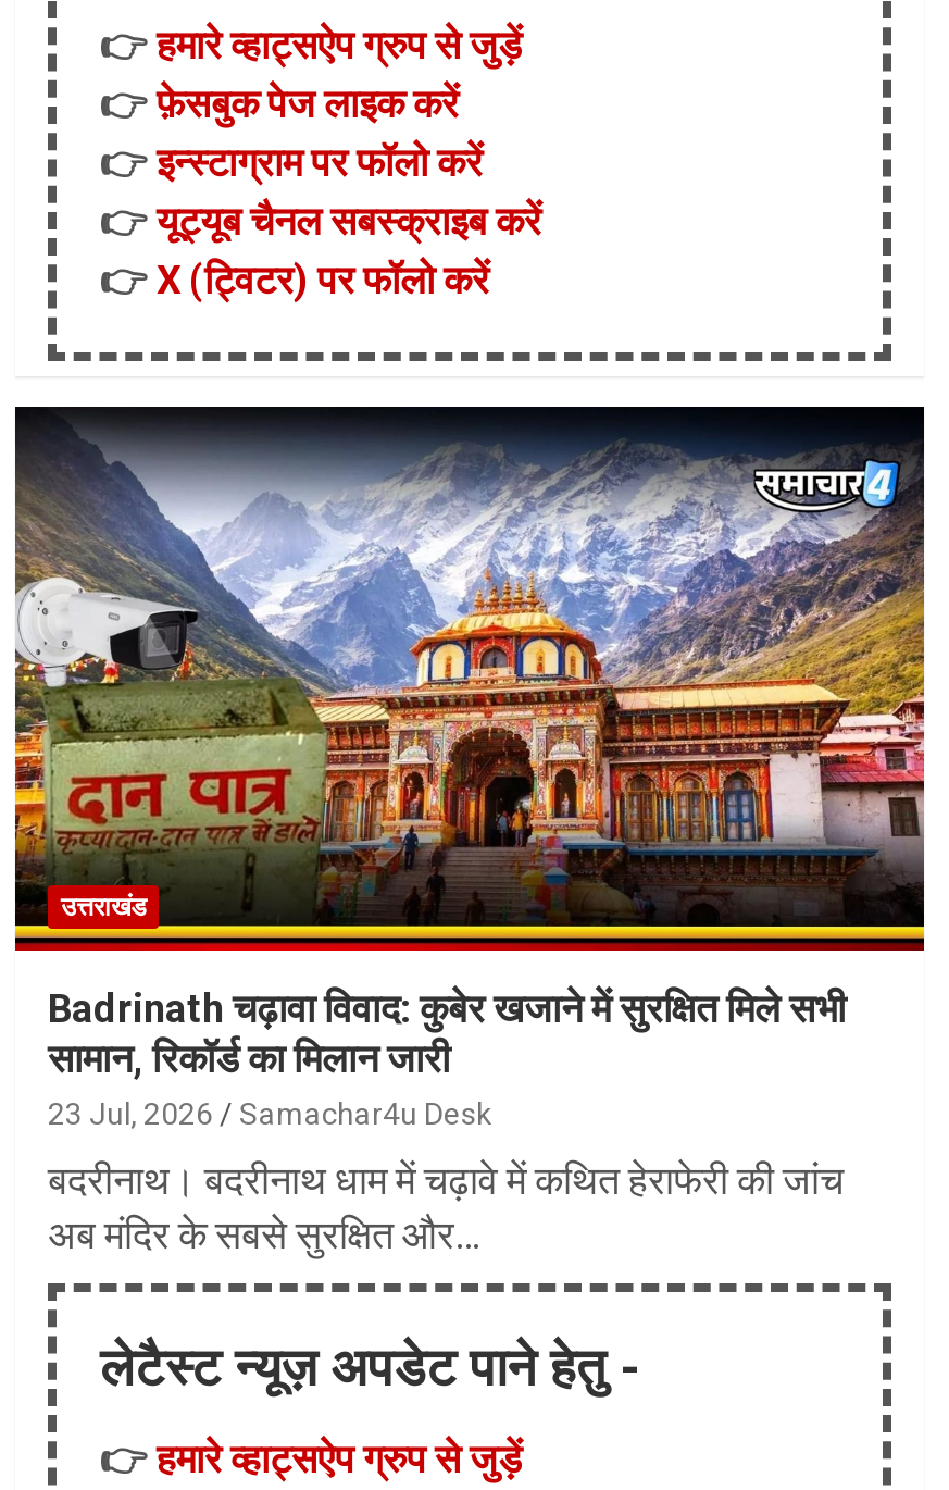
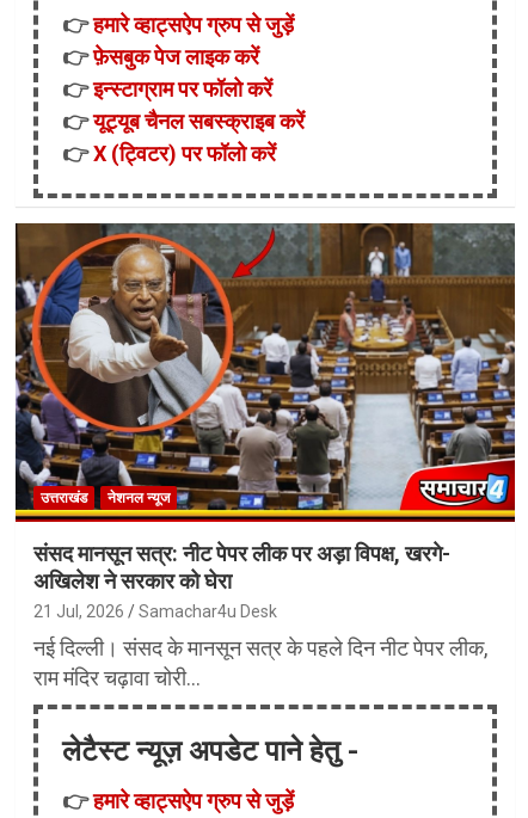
- [image]
- Badrinath चढ़ावा विवाद: कुबेर खजाने में सुरक्षित मिले सभी
- सामान, रिकॉर्ड का मिलान जारी
- 23 Jul, 2026
+ [image]
+ नेशनल न्यूज
+ संसद मानसून सत्र: नीट पेपर लीक पर अड़ा विपक्ष, खरगे-
+ अखिलेश ने सरकार को घेरा
+ 21 Jul, 2026

- बदरीनाथ। बदरीनाथ धाम में चढ़ावे में कथित हेराफेरी की जांच
- अब मंदिर के सबसे सुरक्षित और…
+ नई दिल्ली। संसद के मानसून सत्र के पहले दिन नीट पेपर लीक,
+ राम मंदिर चढ़ावा चोरी…
